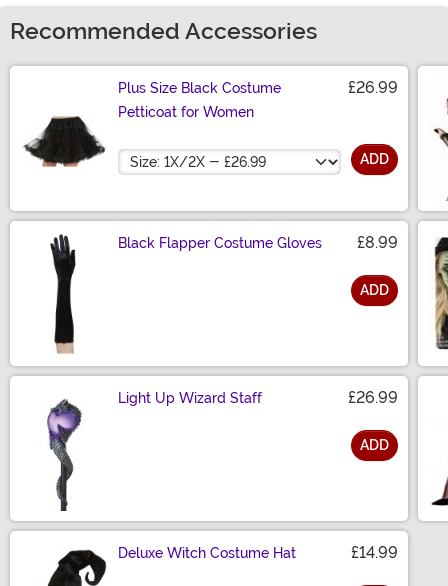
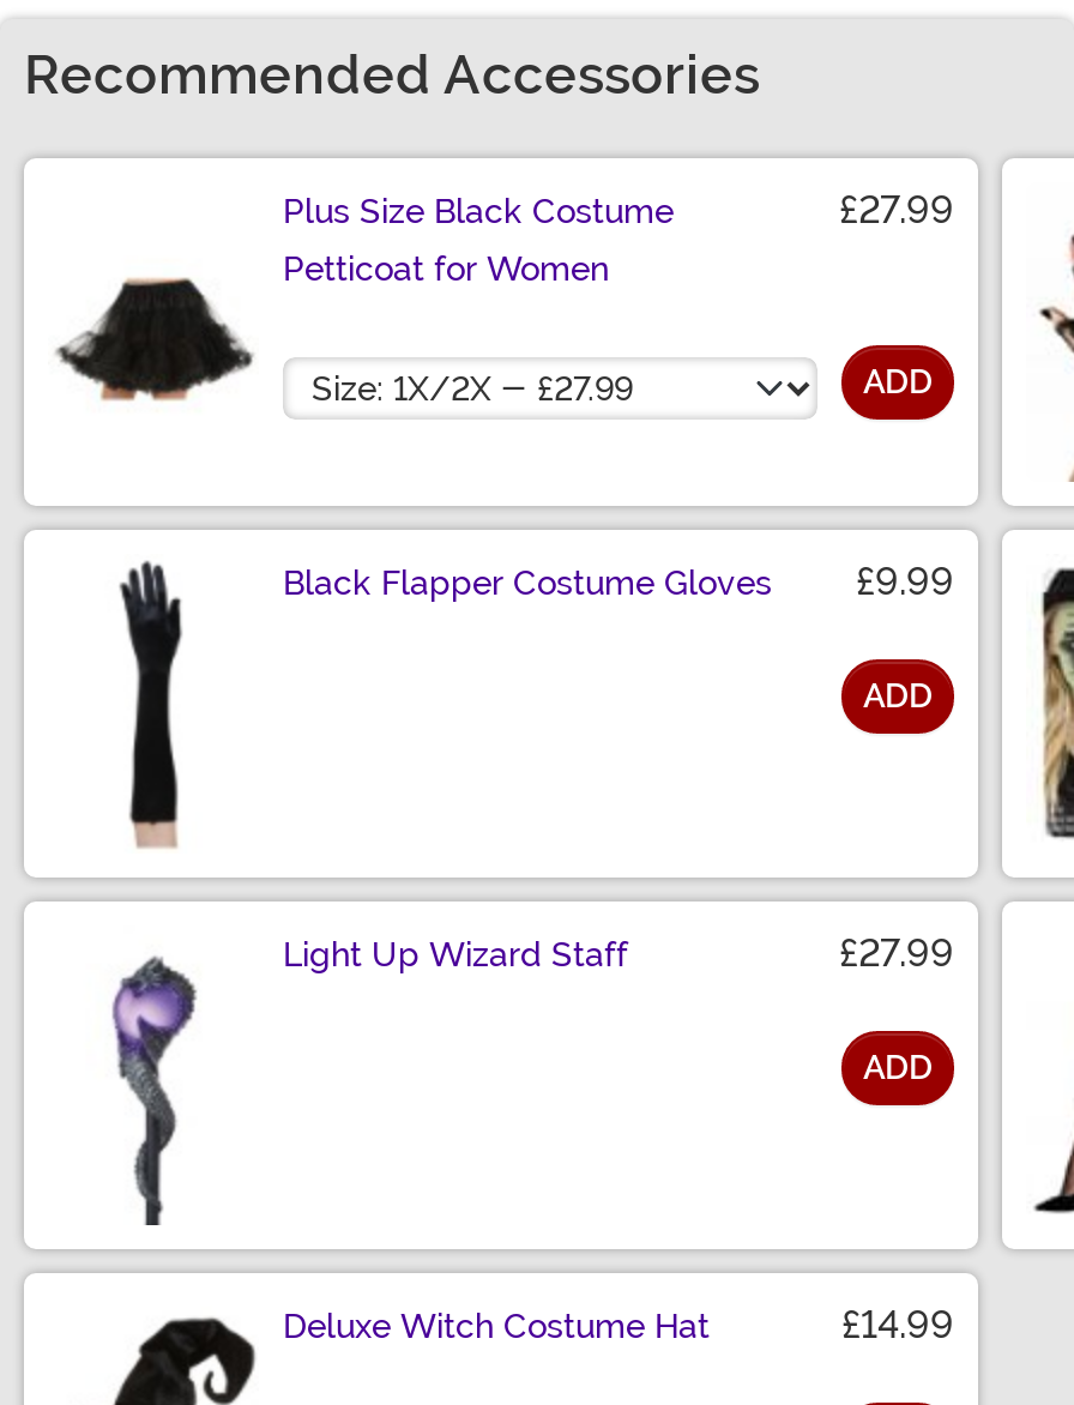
- £26.99
+ £27.99

- £8.99
+ £9.99

- £26.99
+ £27.99
